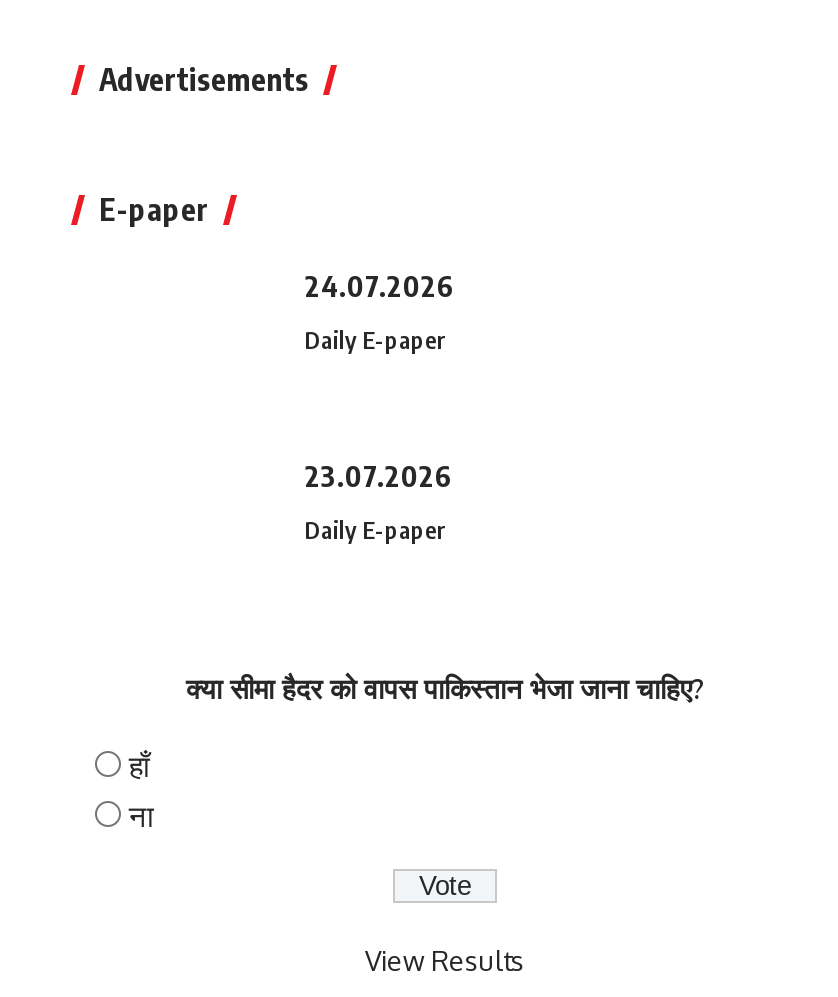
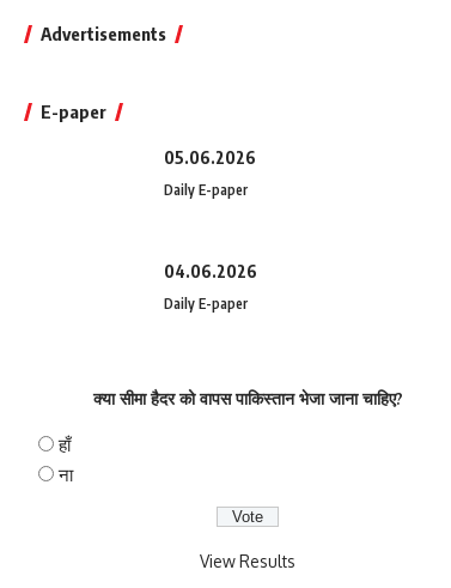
- 24.07.2026
+ 05.06.2026

- 23.07.2026
+ 04.06.2026
